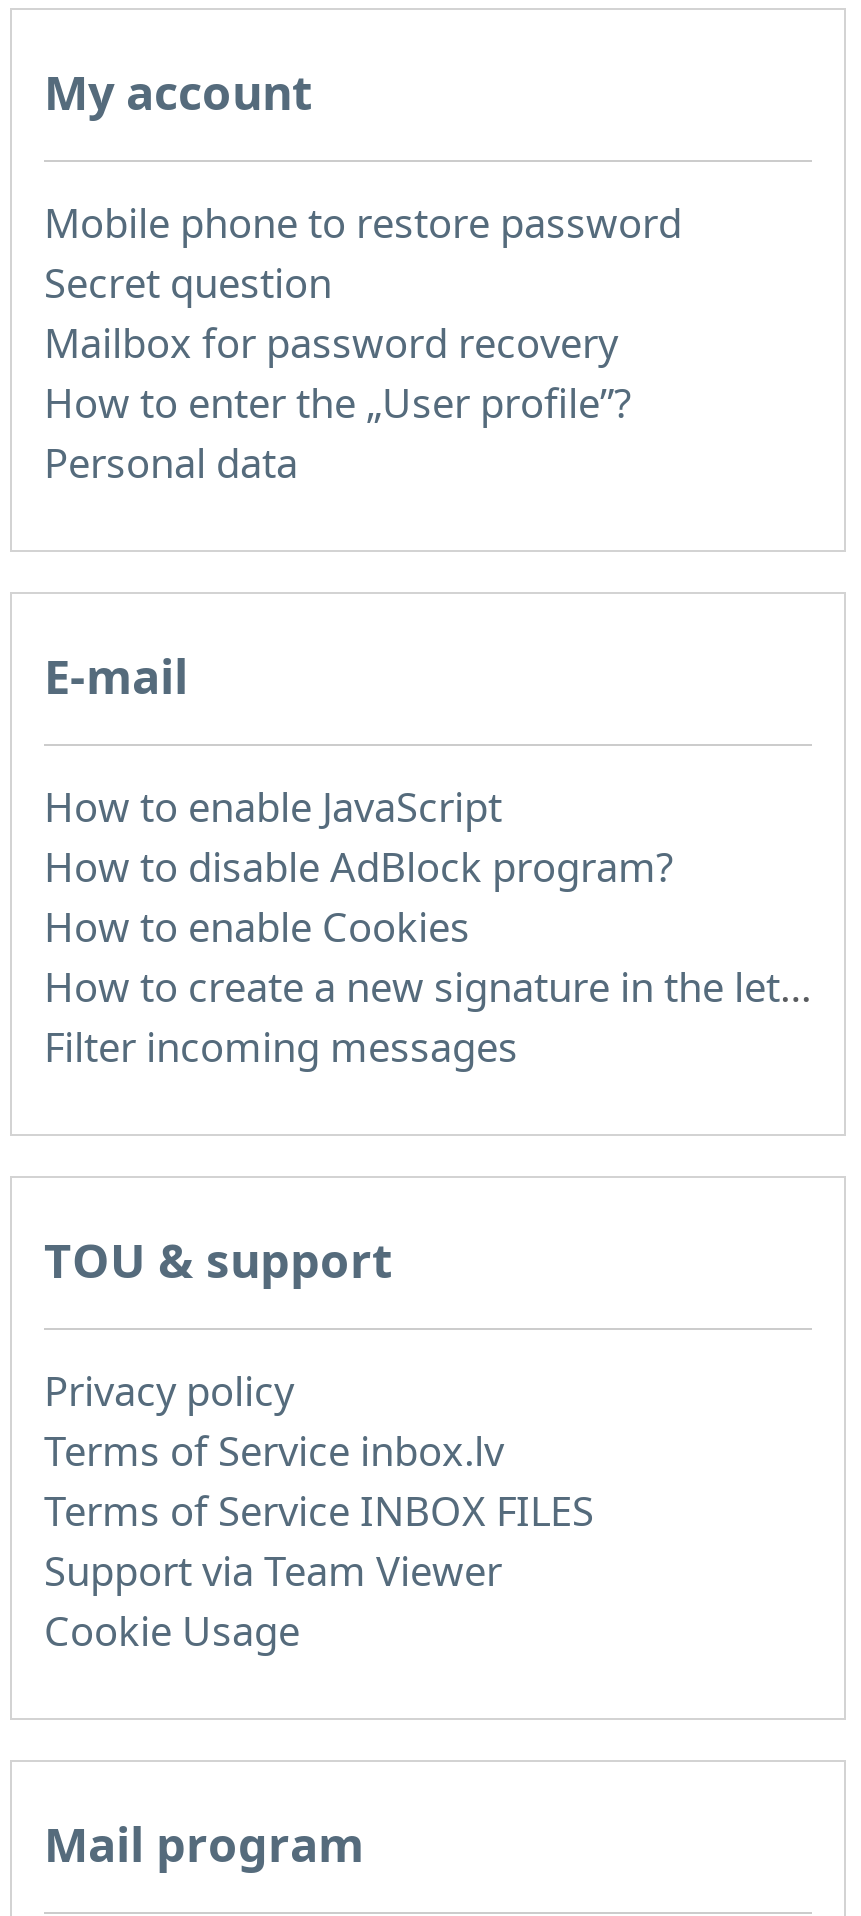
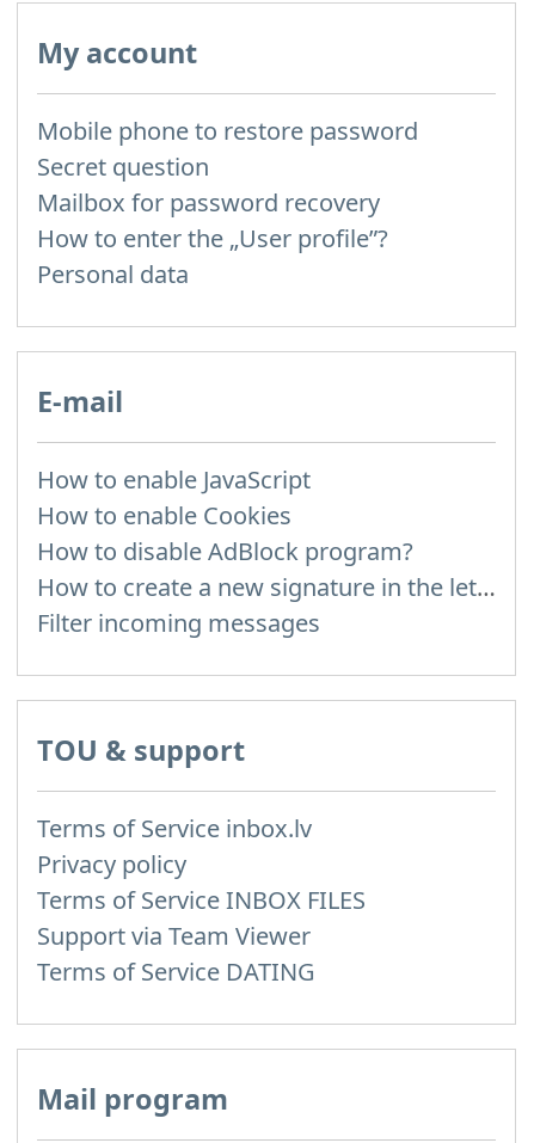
moved down: How to disable AdBlock program?

moved up: How to enable Cookies

moved down: Privacy policy

moved up: Terms of Service inbox.lv

- Cookie Usage
+ Terms of Service DATING
